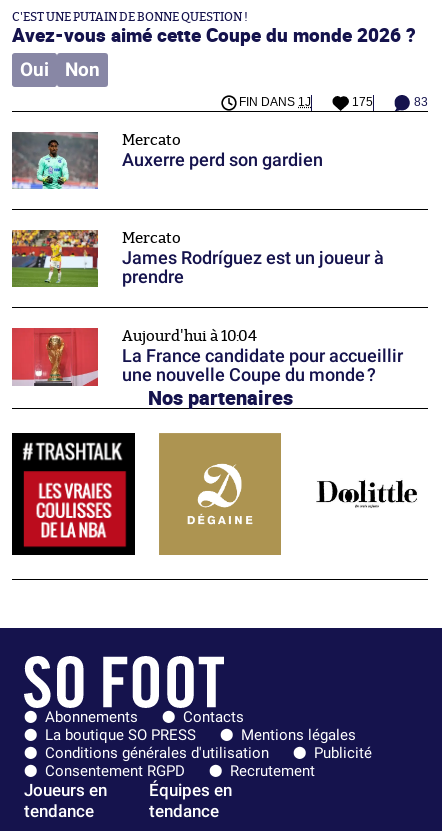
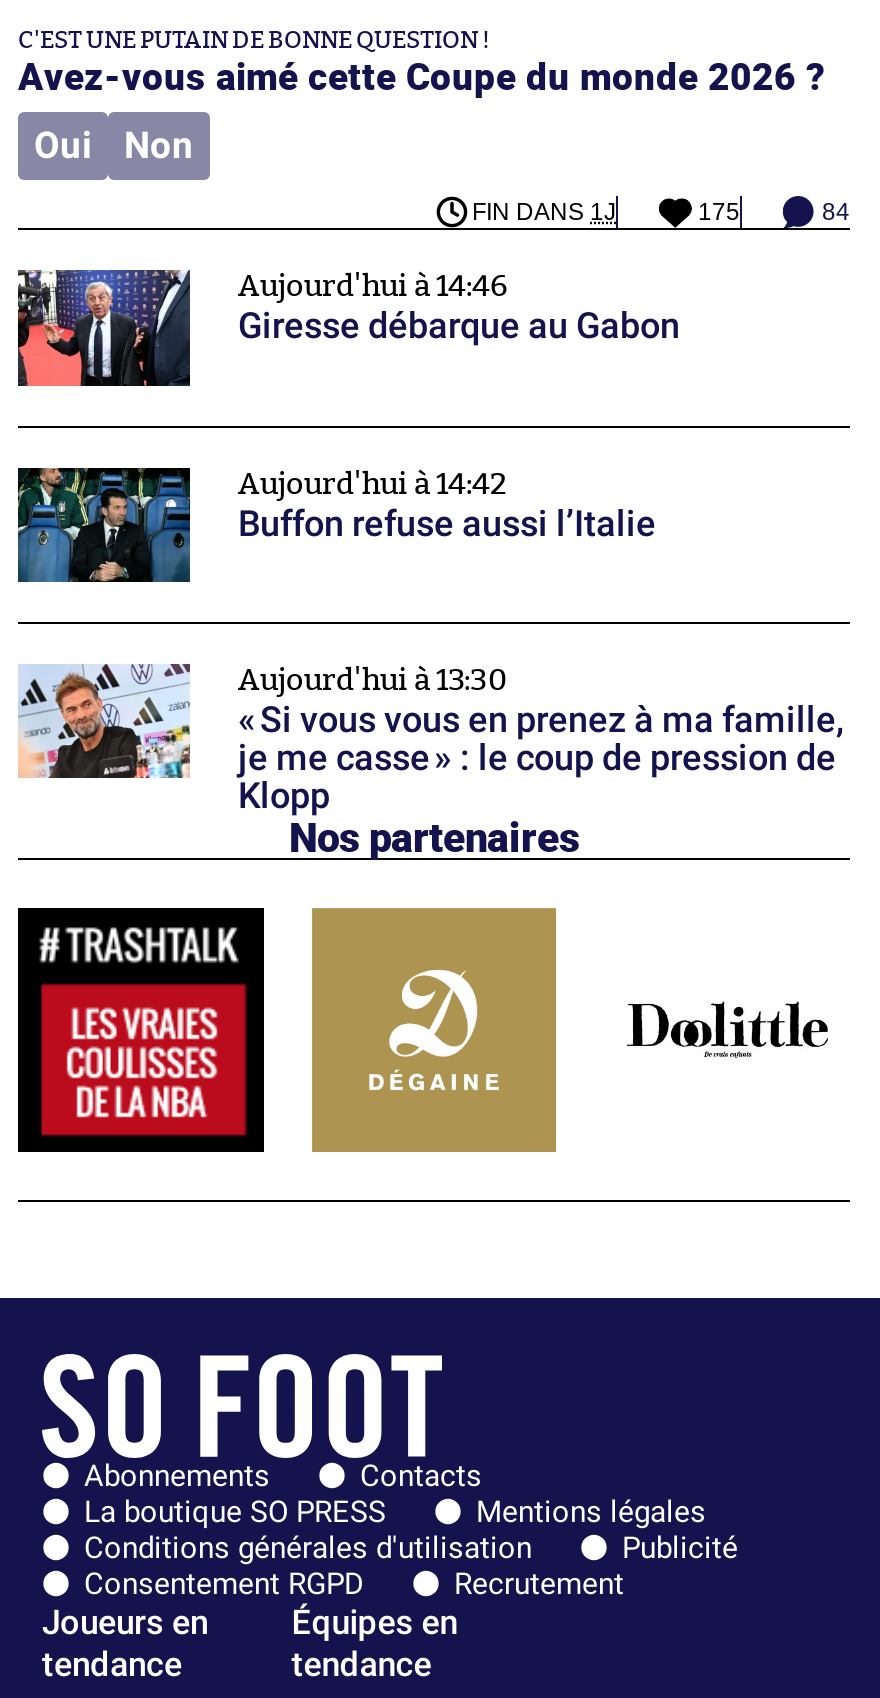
- 83
+ 84

- [image]
- Mercato
- Auxerre perd son gardien
+ [image]
+ Aujourd'hui à 14:46
+ Giresse débarque au Gabon

- [image]
- Mercato
- James Rodríguez est un joueur à
- prendre
+ [image]
+ Aujourd'hui à 14:42
+ Buffon refuse aussi l’Italie

- [image]
- Aujourd'hui à 10:04
- La France candidate pour accueillir
- une nouvelle Coupe du monde ?
+ [image]
+ Aujourd'hui à 13:30
+ « Si vous vous en prenez à ma famille,
+ je me casse » : le coup de pression de
+ Klopp
